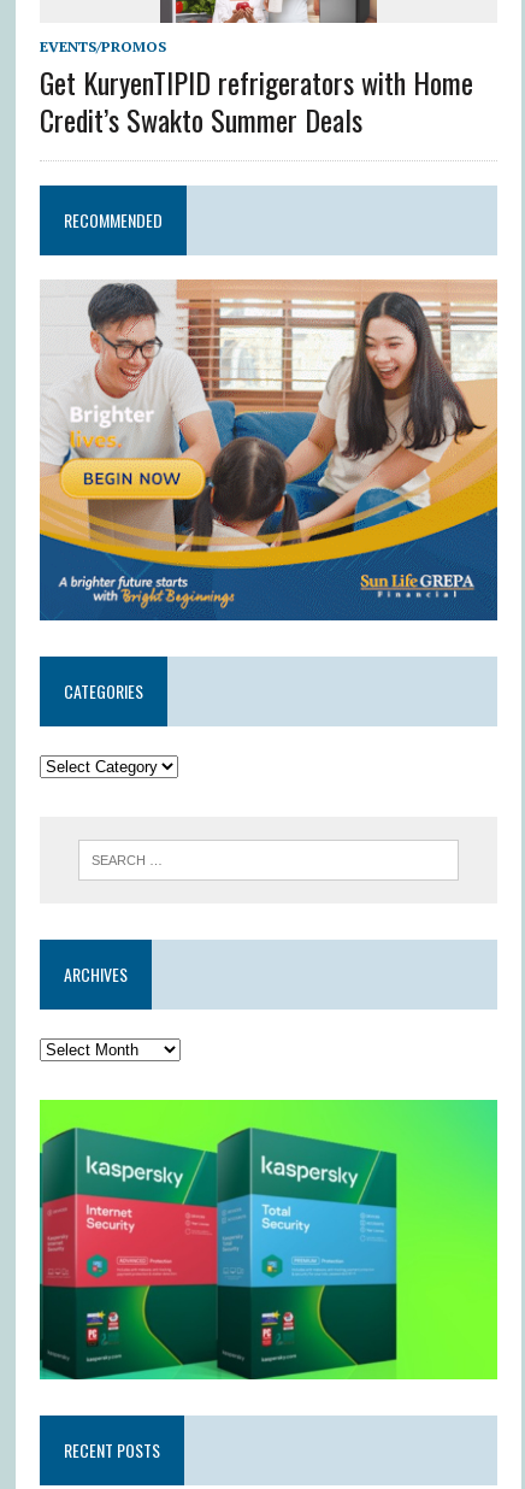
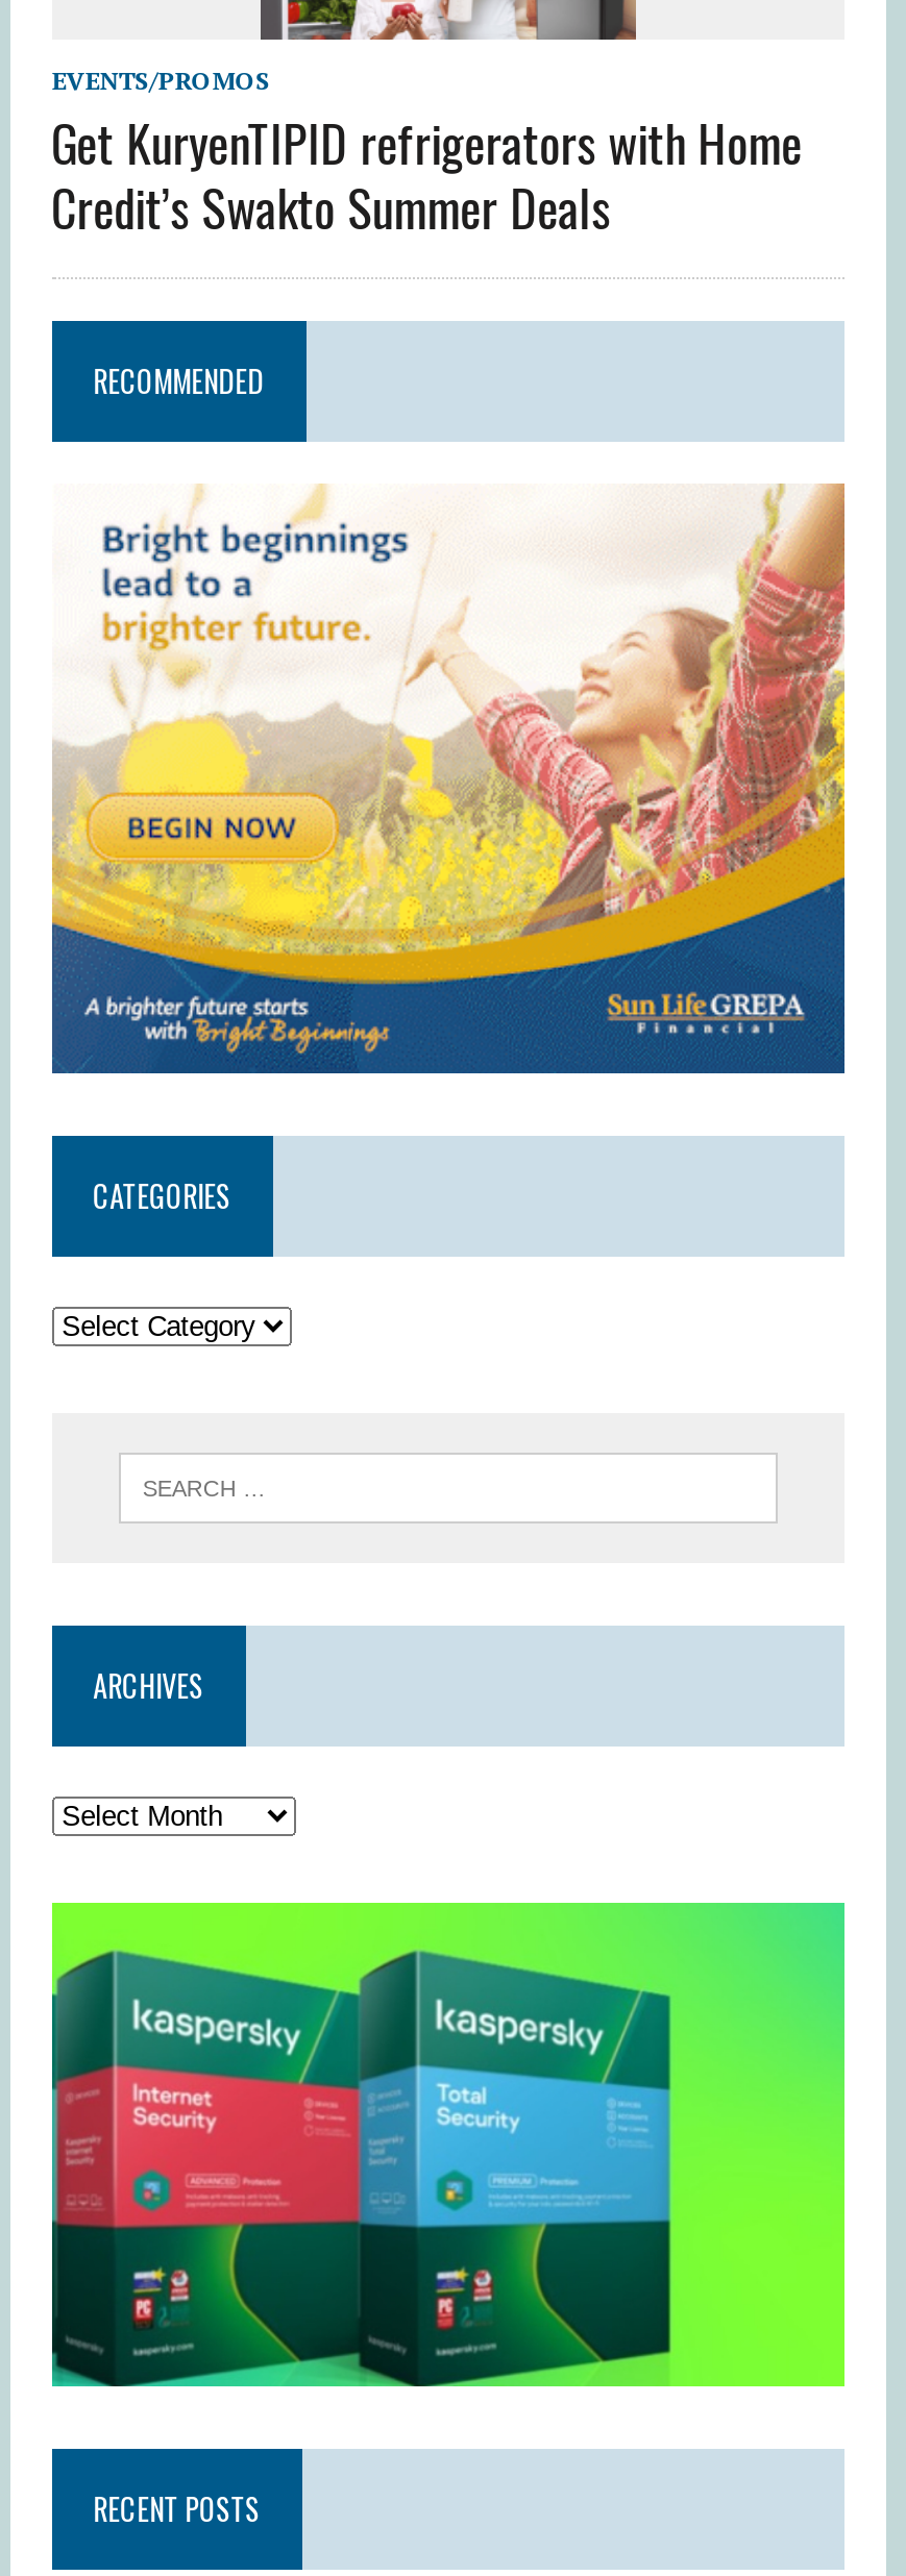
- [image]
+ [image]
